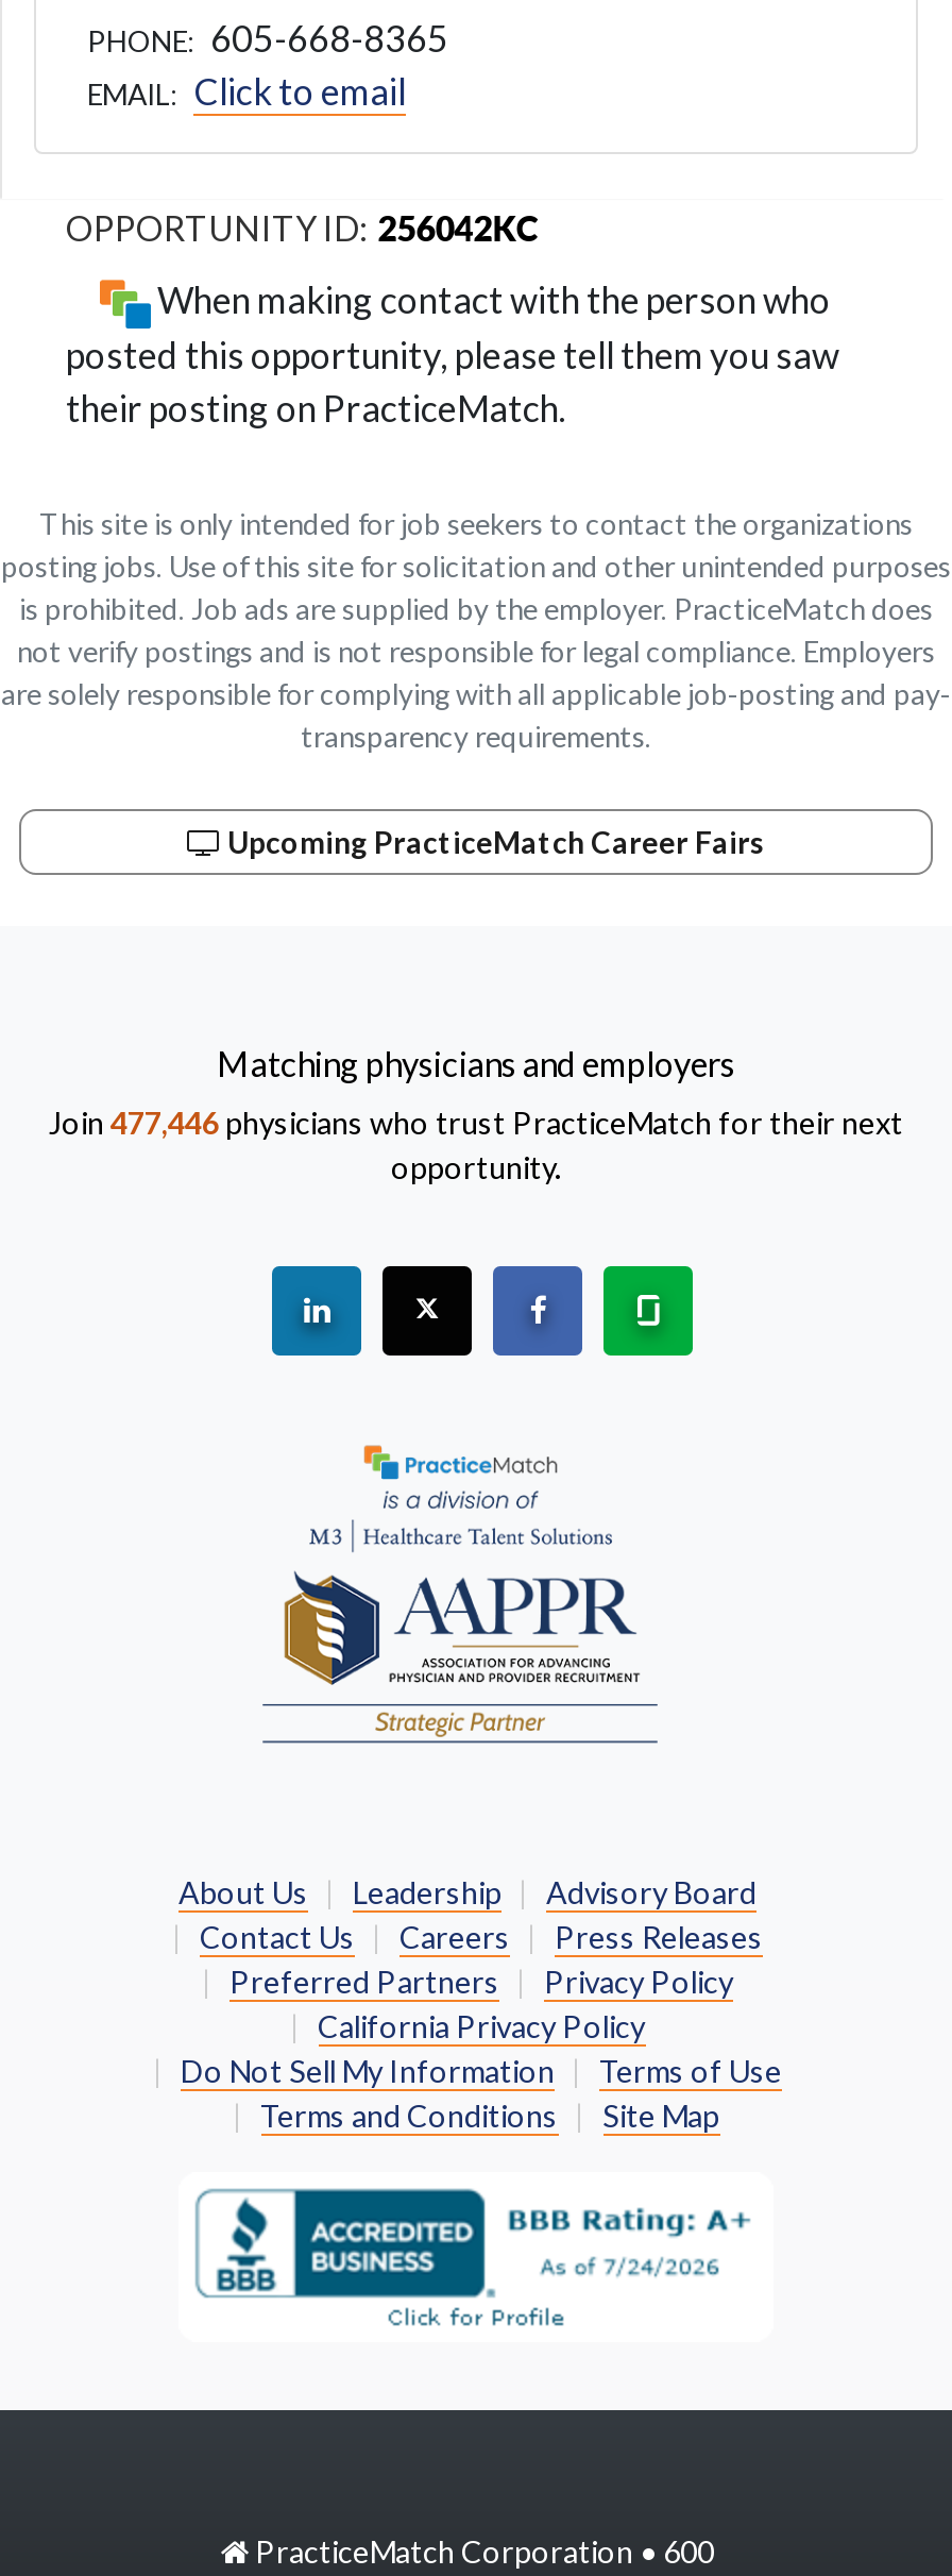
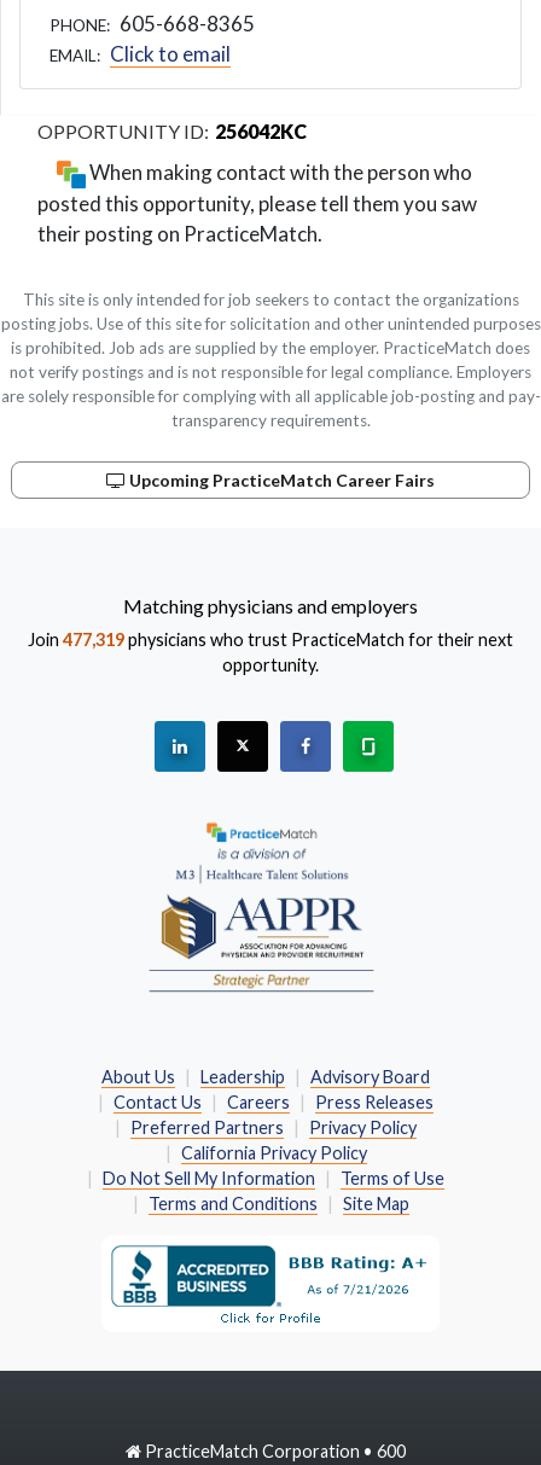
- Join 477,446 physicians who trust PracticeMatch for their next
+ Join 477,319 physicians who trust PracticeMatch for their next
